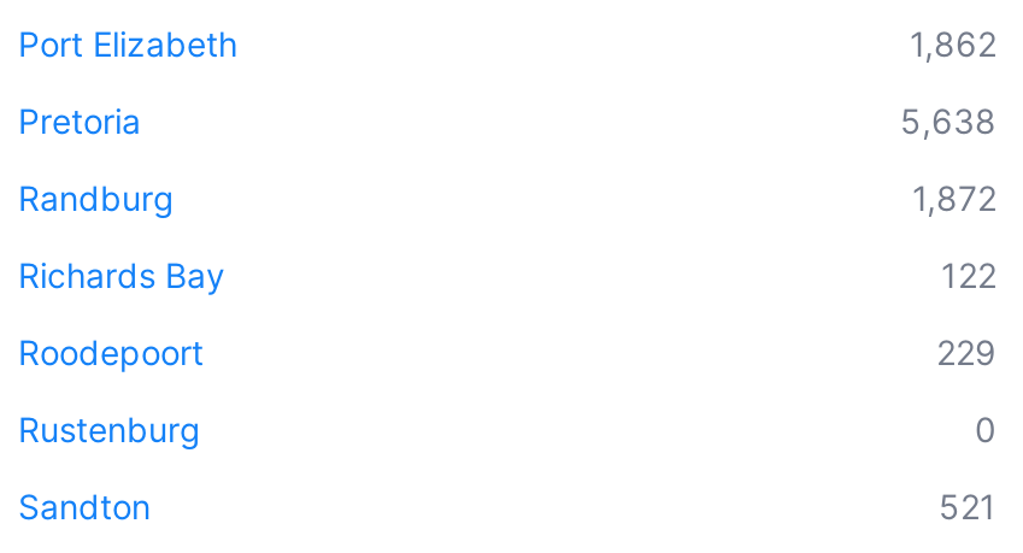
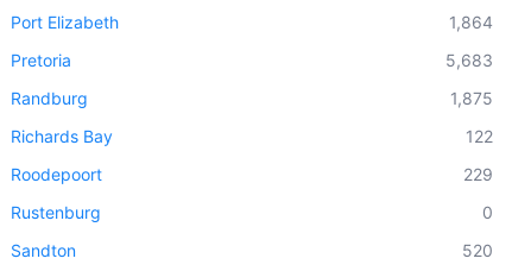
- 1,862
+ 1,864

- 5,638
+ 5,683

- 1,872
+ 1,875

- 521
+ 520
